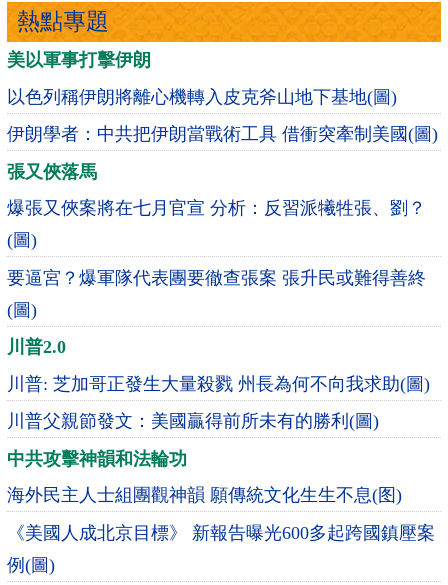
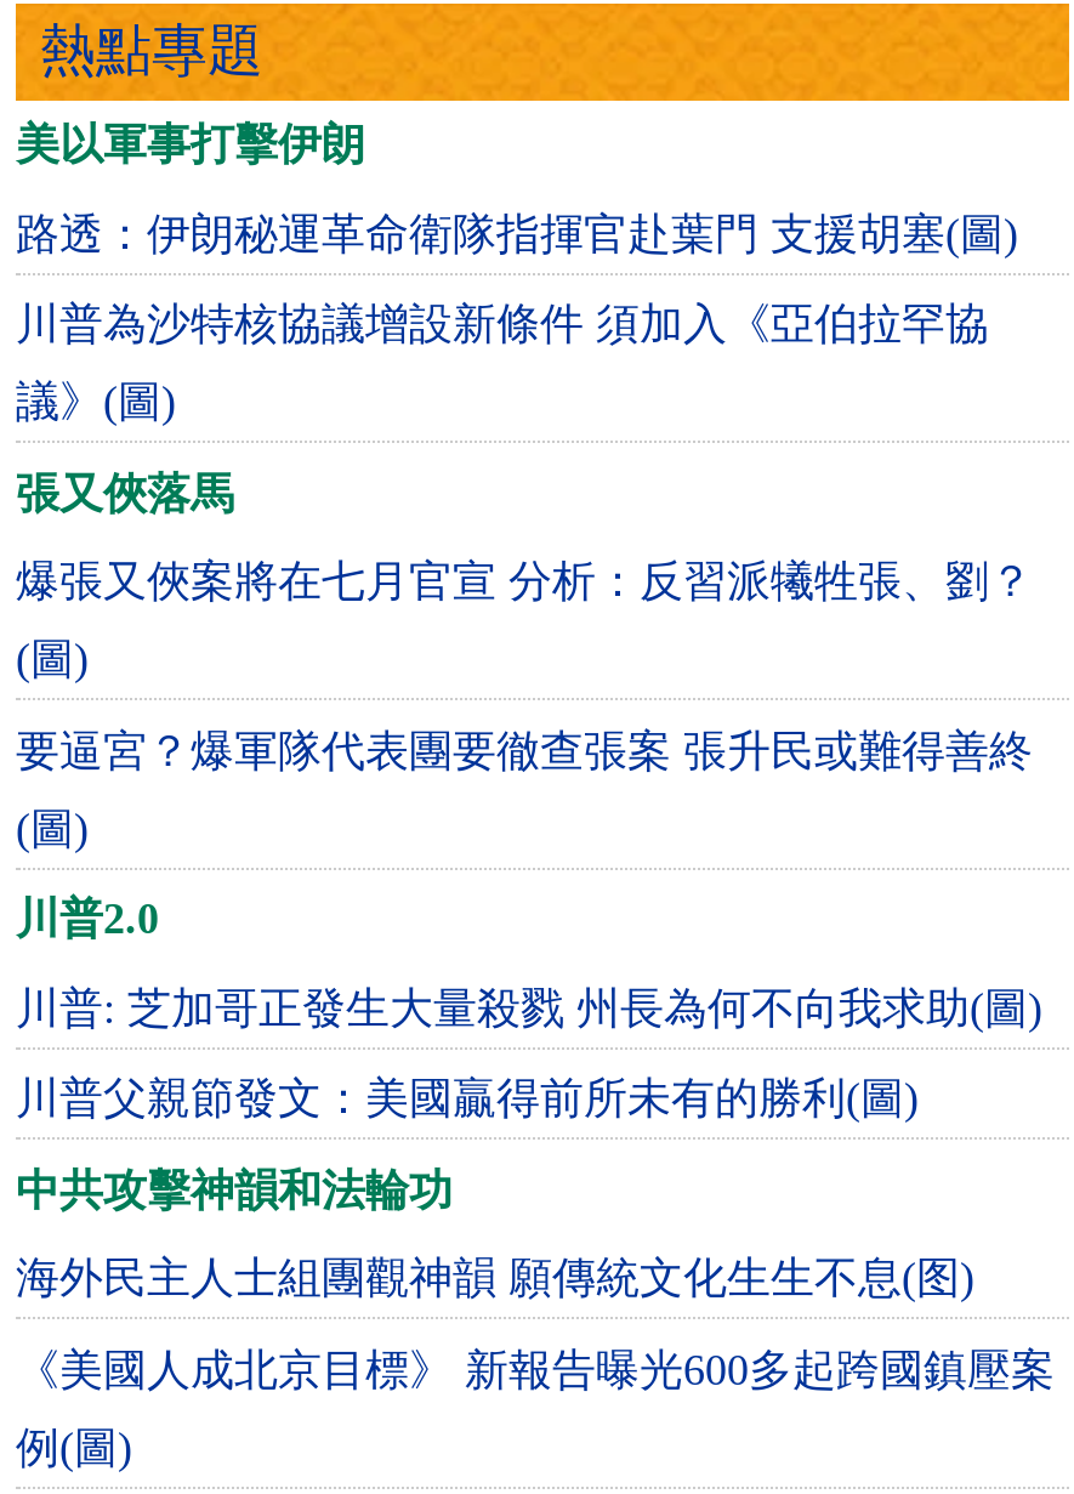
- 以色列稱伊朗將離心機轉入皮克斧山地下基地(圖)
- 伊朗學者：中共把伊朗當戰術工具 借衝突牽制美國(圖)
+ 路透：伊朗秘運革命衛隊指揮官赴葉門 支援胡塞(圖)
+ 川普為沙特核協議增設新條件 須加入《亞伯拉罕協
+ 議》(圖)
